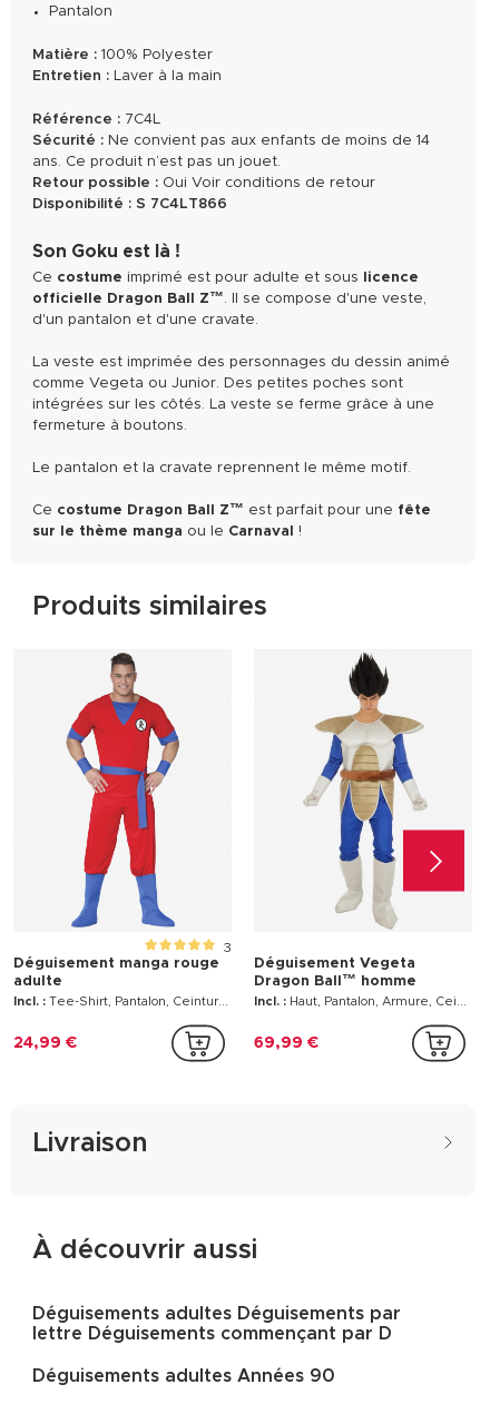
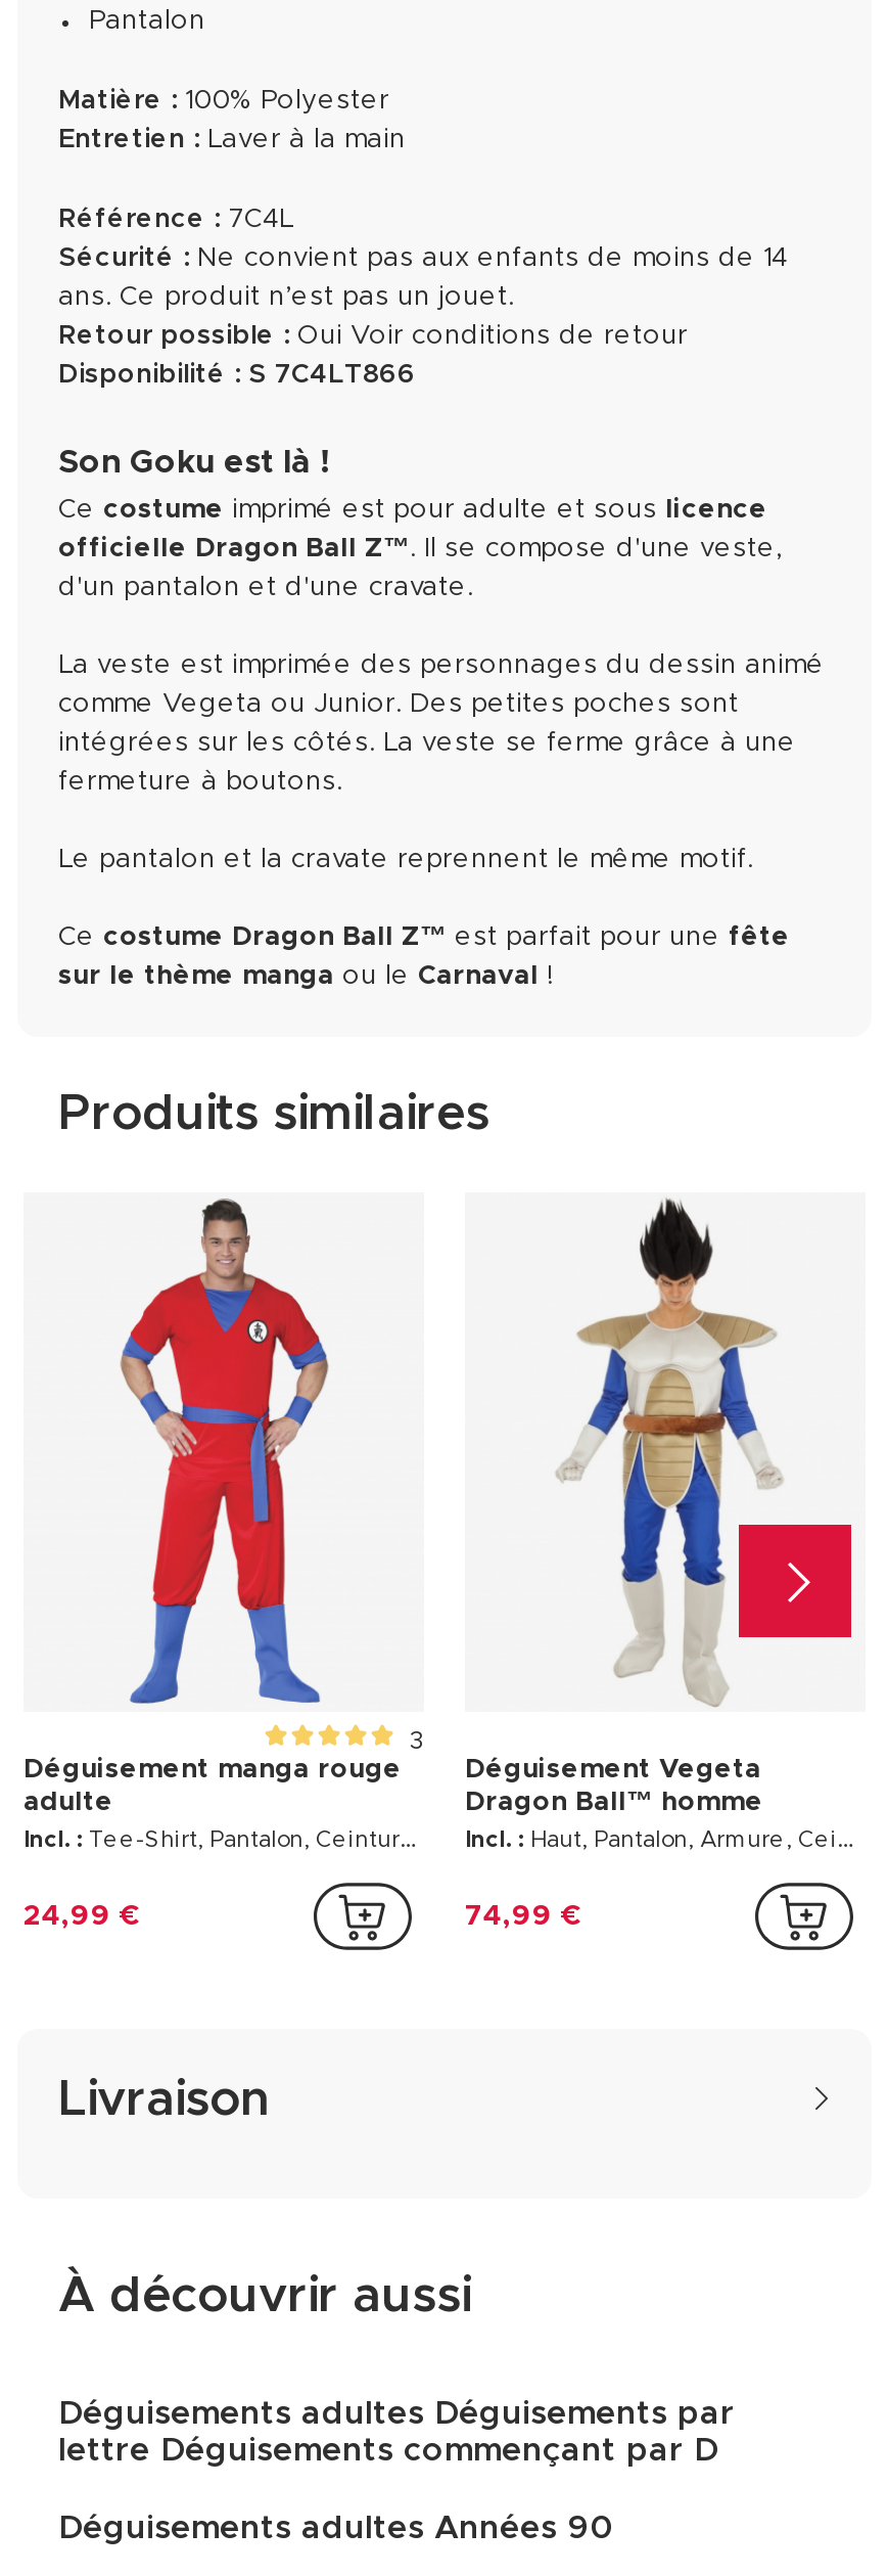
- 69,99 €
+ 74,99 €
